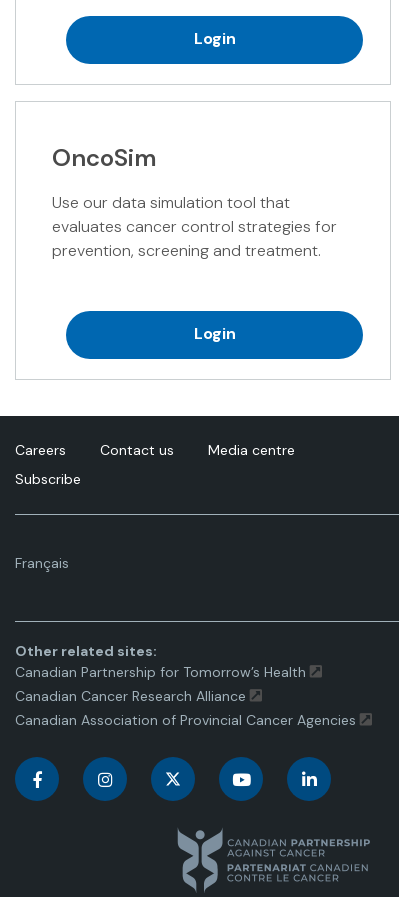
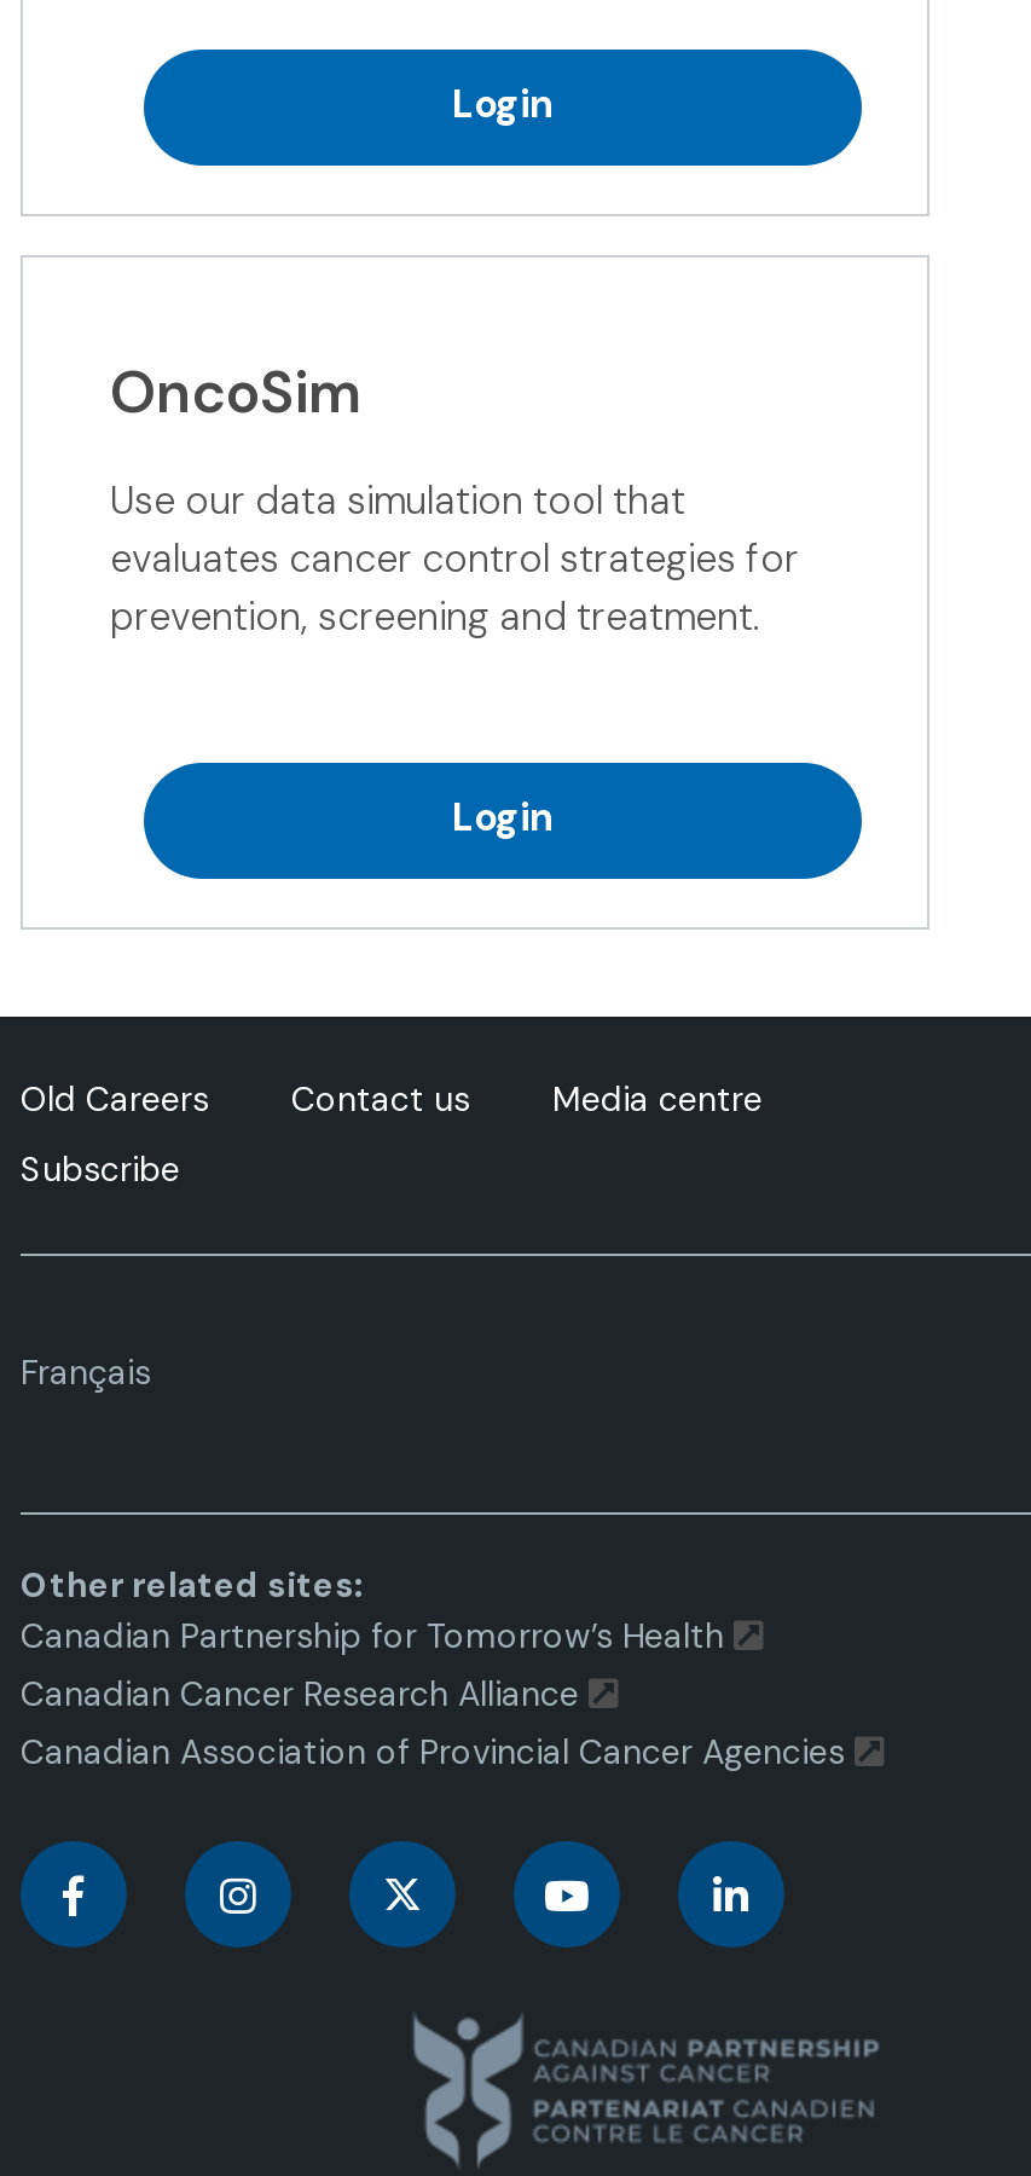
- Careers
+ Old Careers
